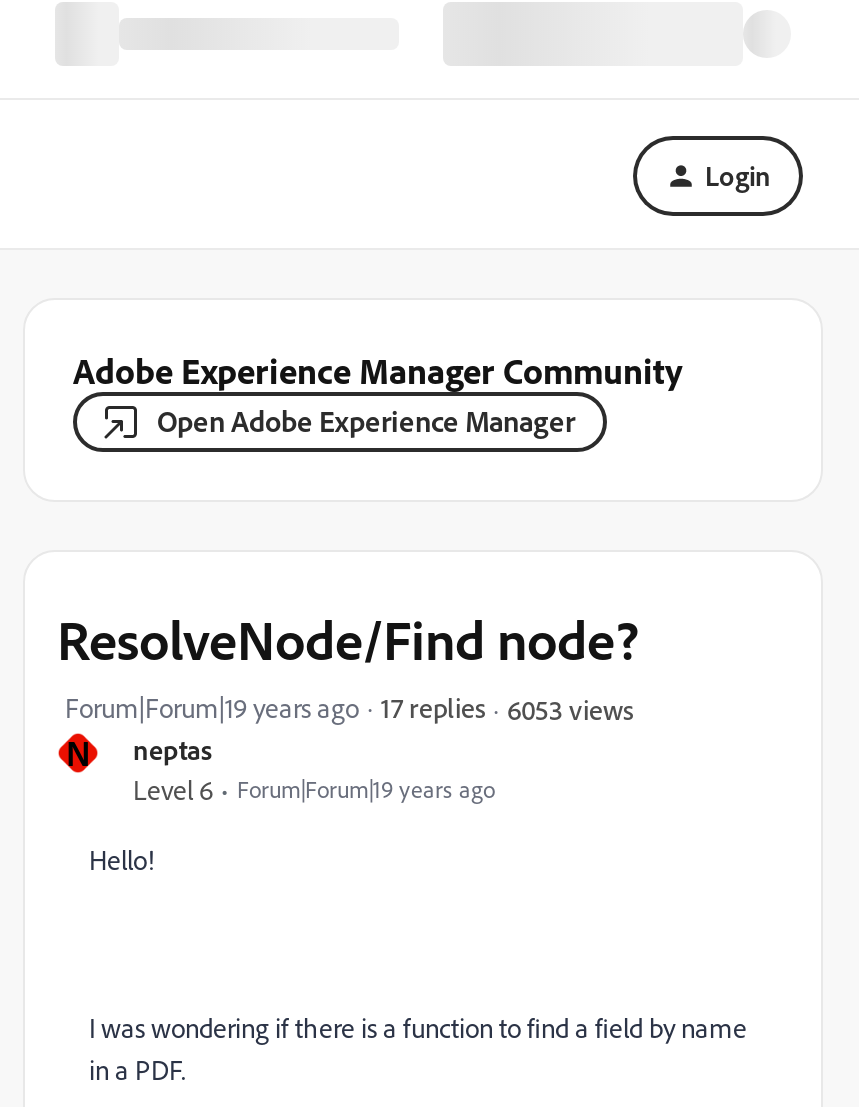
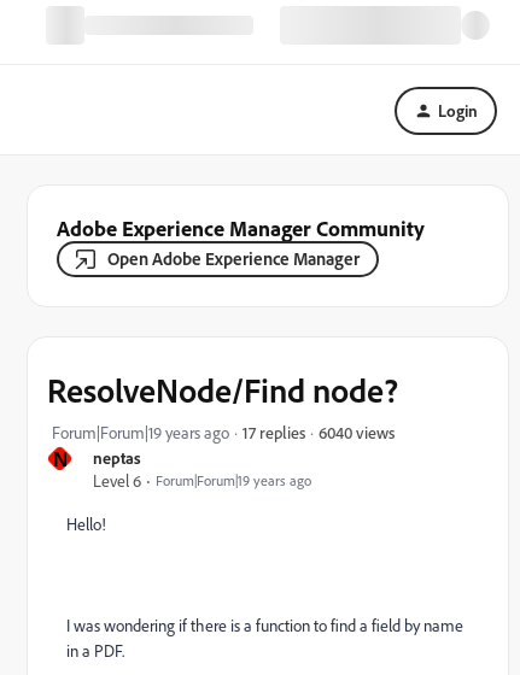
- 6053 views
+ 6040 views
